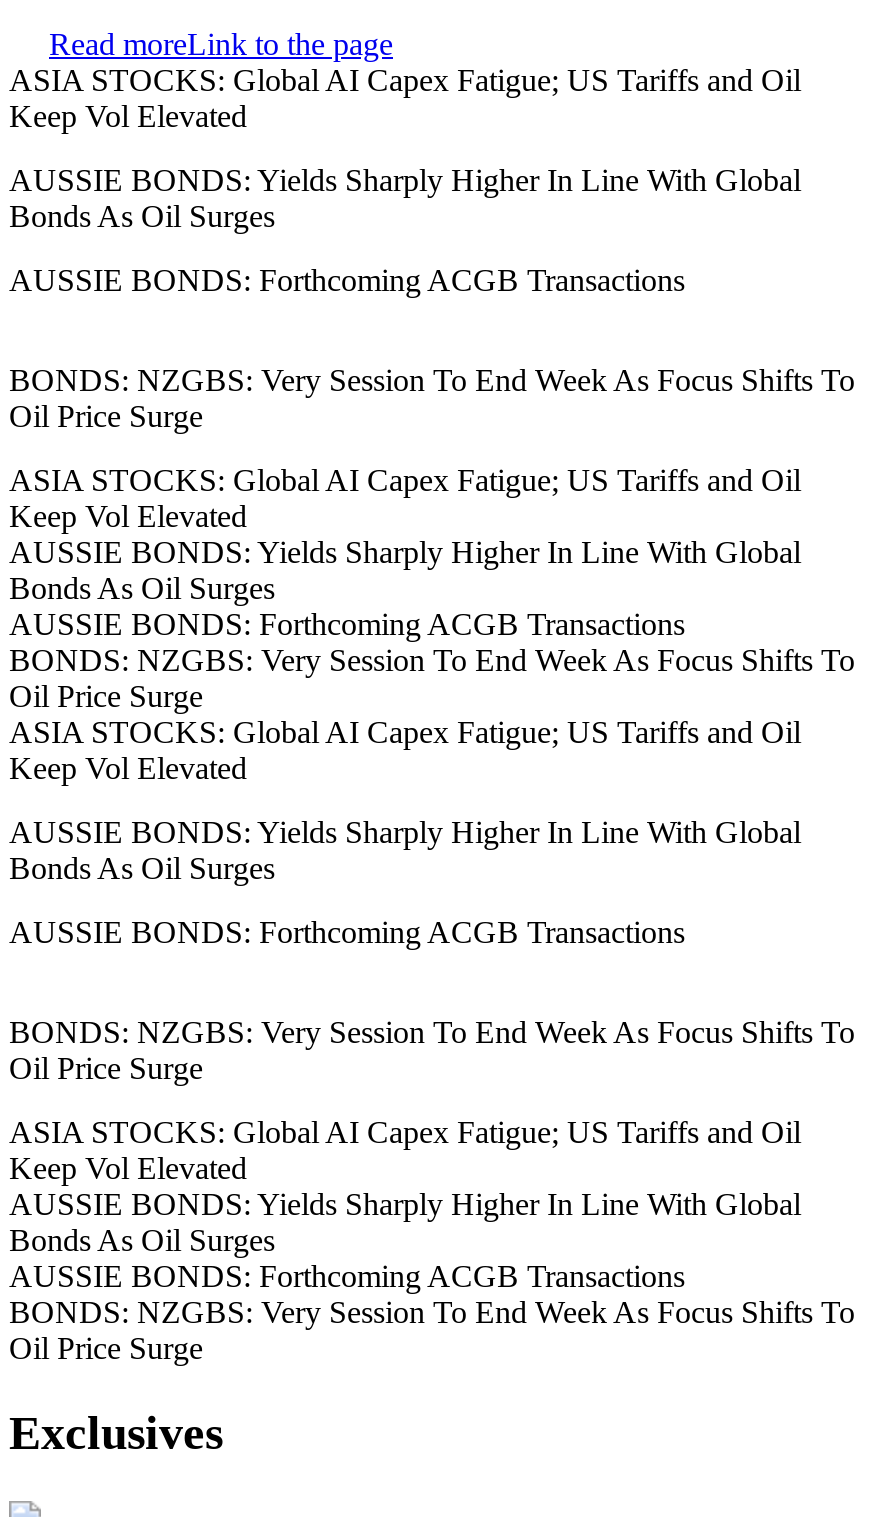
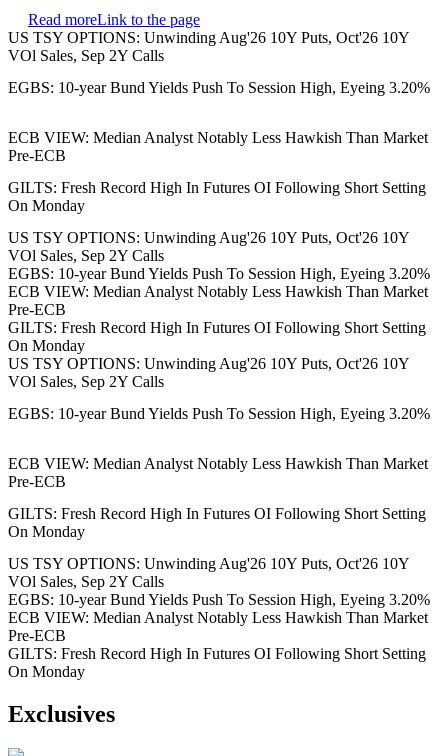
- ASIA STOCKS: Global AI Capex Fatigue; US Tariffs and Oil
- Keep Vol Elevated
+ US TSY OPTIONS: Unwinding Aug'26 10Y Puts, Oct'26 10Y
+ VOl Sales, Sep 2Y Calls

- AUSSIE BONDS: Yields Sharply Higher In Line With Global
- Bonds As Oil Surges
+ EGBS: 10-year Bund Yields Push To Session High, Eyeing 3.20%

- AUSSIE BONDS: Forthcoming ACGB Transactions
+ ECB VIEW: Median Analyst Notably Less Hawkish Than Market
+ Pre-ECB

- BONDS: NZGBS: Very Session To End Week As Focus Shifts To
- Oil Price Surge
+ GILTS: Fresh Record High In Futures OI Following Short Setting
+ On Monday

- ASIA STOCKS: Global AI Capex Fatigue; US Tariffs and Oil
- Keep Vol Elevated
- AUSSIE BONDS: Yields Sharply Higher In Line With Global
- Bonds As Oil Surges
- AUSSIE BONDS: Forthcoming ACGB Transactions
- BONDS: NZGBS: Very Session To End Week As Focus Shifts To
- Oil Price Surge
- ASIA STOCKS: Global AI Capex Fatigue; US Tariffs and Oil
- Keep Vol Elevated
+ US TSY OPTIONS: Unwinding Aug'26 10Y Puts, Oct'26 10Y
+ VOl Sales, Sep 2Y Calls
+ EGBS: 10-year Bund Yields Push To Session High, Eyeing 3.20%
+ ECB VIEW: Median Analyst Notably Less Hawkish Than Market
+ Pre-ECB
+ GILTS: Fresh Record High In Futures OI Following Short Setting
+ On Monday
+ US TSY OPTIONS: Unwinding Aug'26 10Y Puts, Oct'26 10Y
+ VOl Sales, Sep 2Y Calls

- AUSSIE BONDS: Yields Sharply Higher In Line With Global
- Bonds As Oil Surges
+ EGBS: 10-year Bund Yields Push To Session High, Eyeing 3.20%

- AUSSIE BONDS: Forthcoming ACGB Transactions
+ ECB VIEW: Median Analyst Notably Less Hawkish Than Market
+ Pre-ECB

- BONDS: NZGBS: Very Session To End Week As Focus Shifts To
- Oil Price Surge
+ GILTS: Fresh Record High In Futures OI Following Short Setting
+ On Monday

- ASIA STOCKS: Global AI Capex Fatigue; US Tariffs and Oil
- Keep Vol Elevated
- AUSSIE BONDS: Yields Sharply Higher In Line With Global
- Bonds As Oil Surges
- AUSSIE BONDS: Forthcoming ACGB Transactions
- BONDS: NZGBS: Very Session To End Week As Focus Shifts To
- Oil Price Surge
+ US TSY OPTIONS: Unwinding Aug'26 10Y Puts, Oct'26 10Y
+ VOl Sales, Sep 2Y Calls
+ EGBS: 10-year Bund Yields Push To Session High, Eyeing 3.20%
+ ECB VIEW: Median Analyst Notably Less Hawkish Than Market
+ Pre-ECB
+ GILTS: Fresh Record High In Futures OI Following Short Setting
+ On Monday
